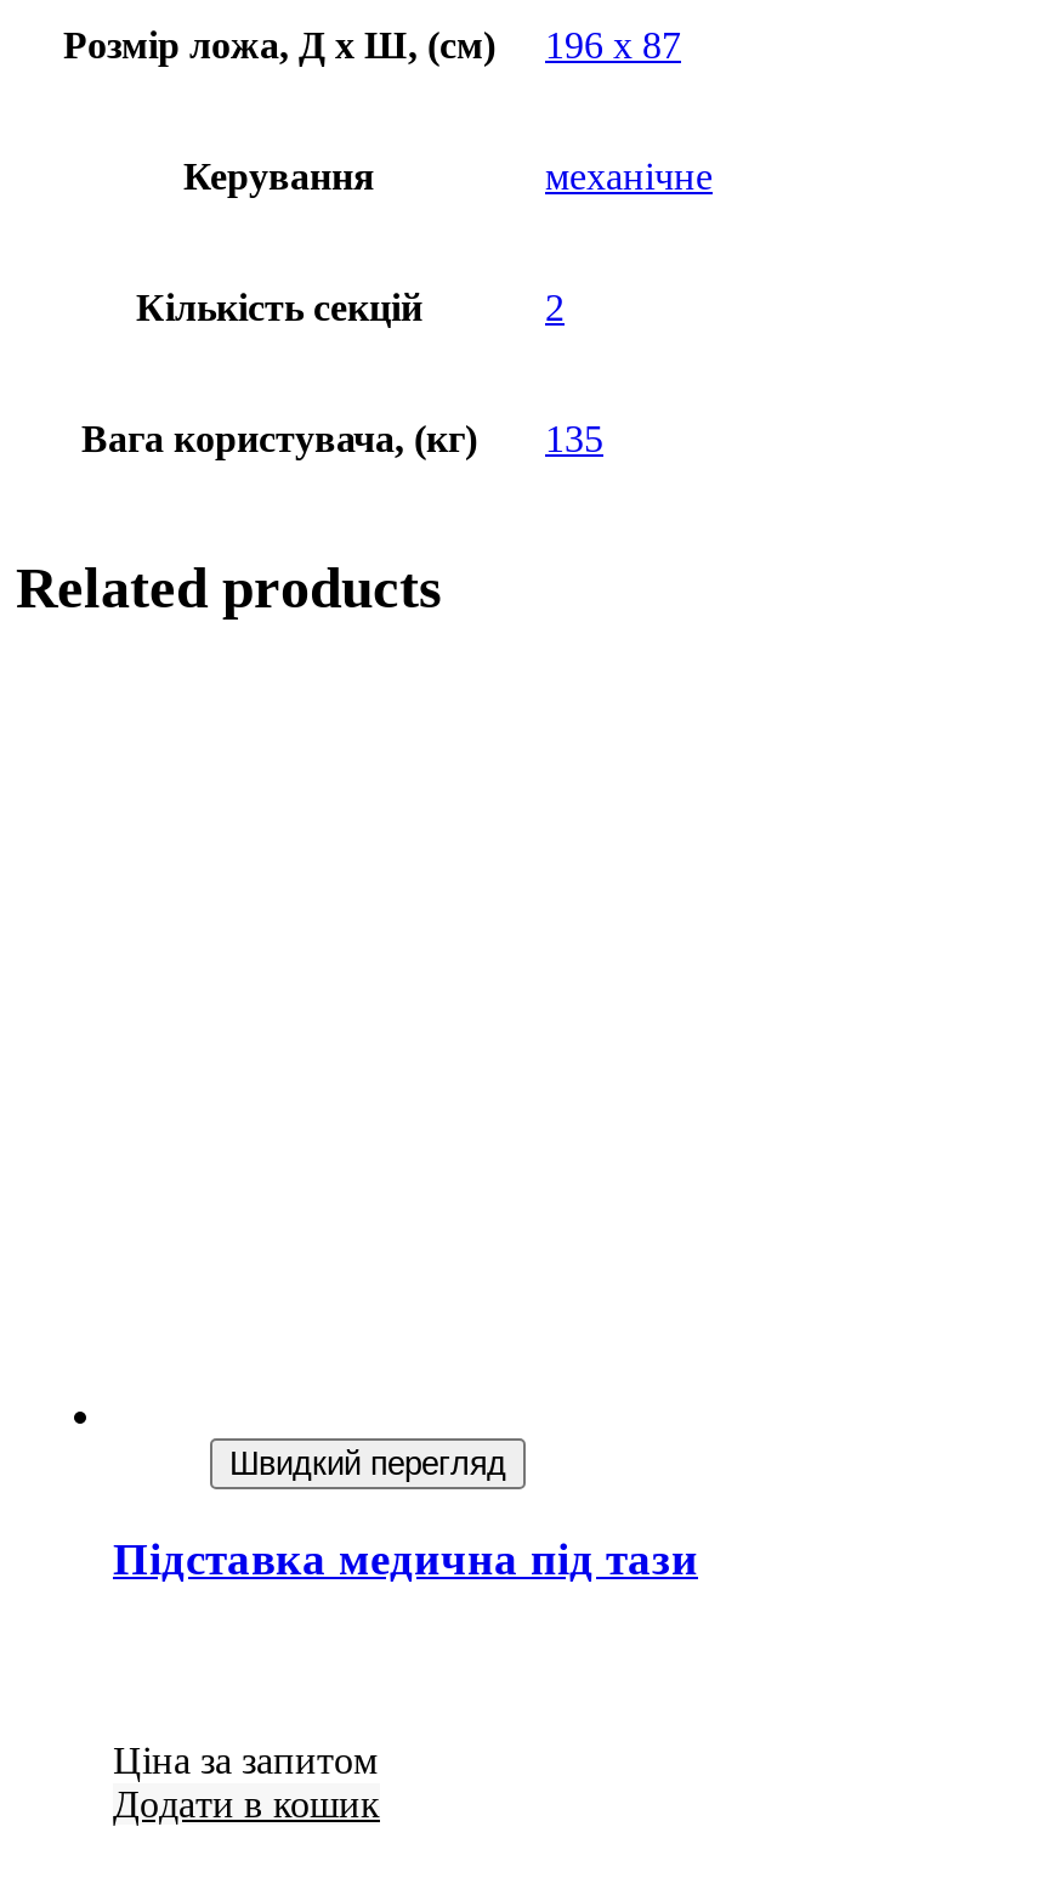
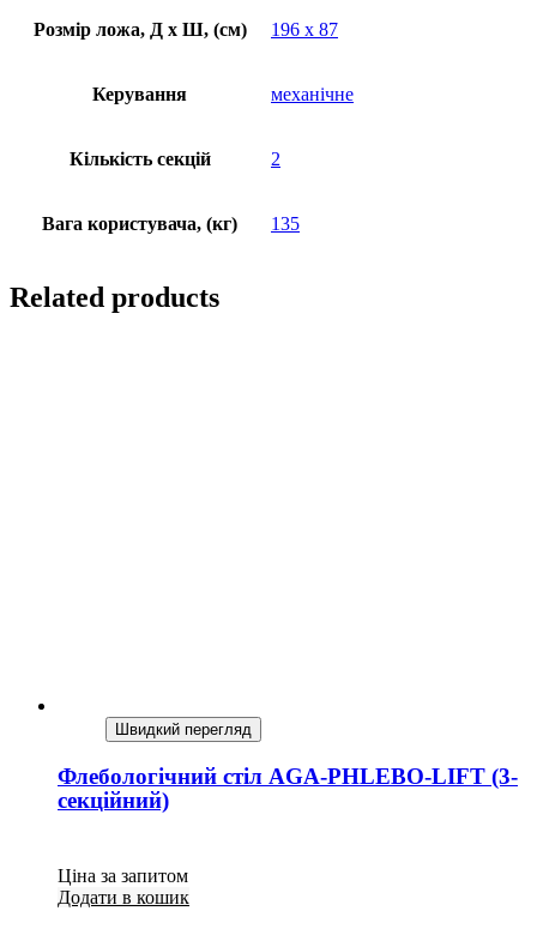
- Підставка медична під тази
+ Флебологічний стіл AGA-PHLEBO-LIFT (3-
+ секційний)
